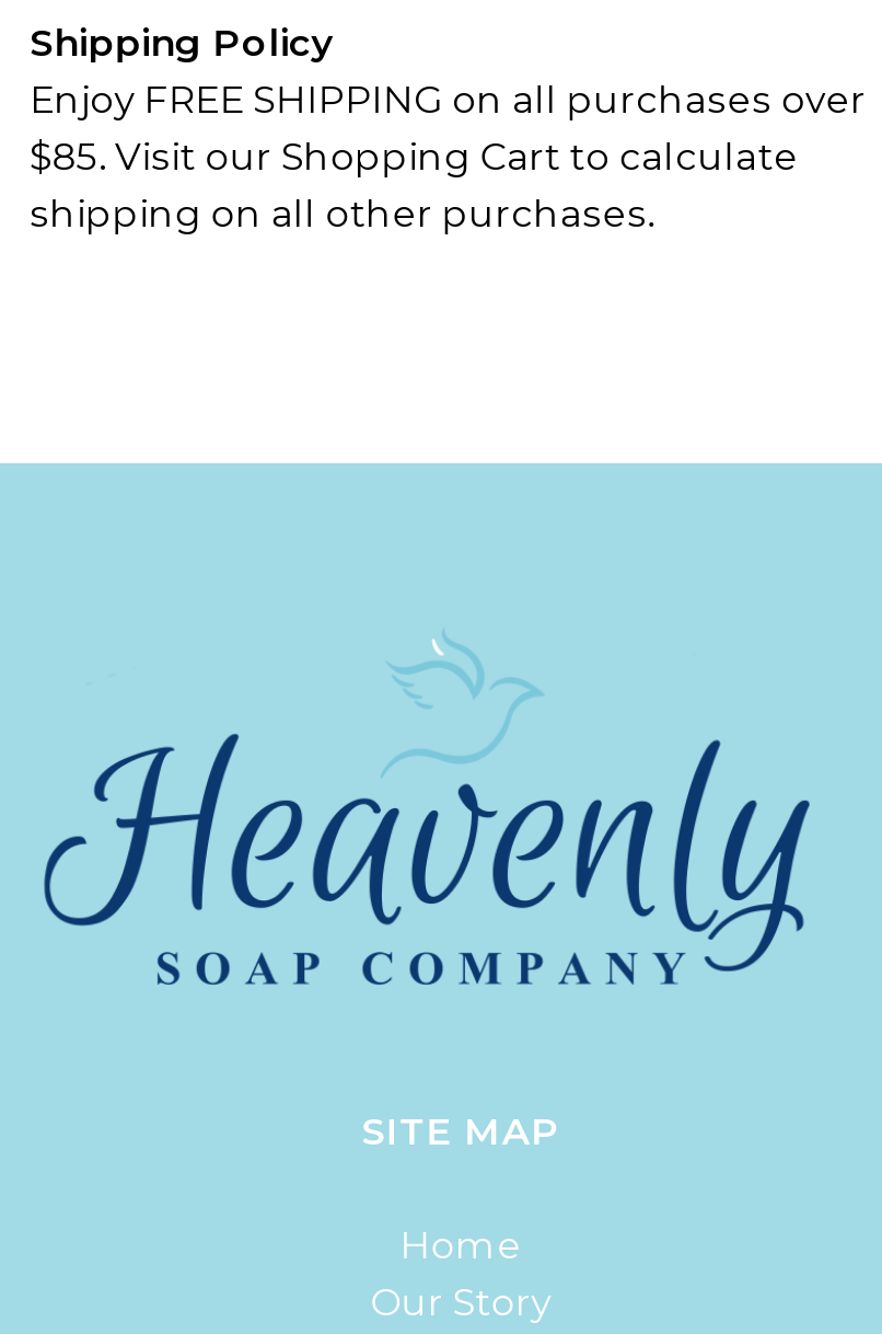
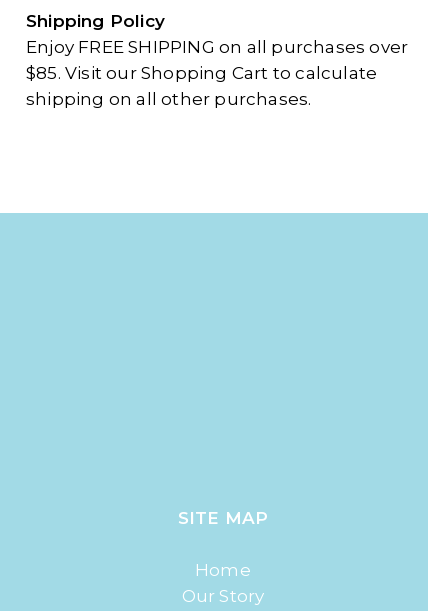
- [image]
